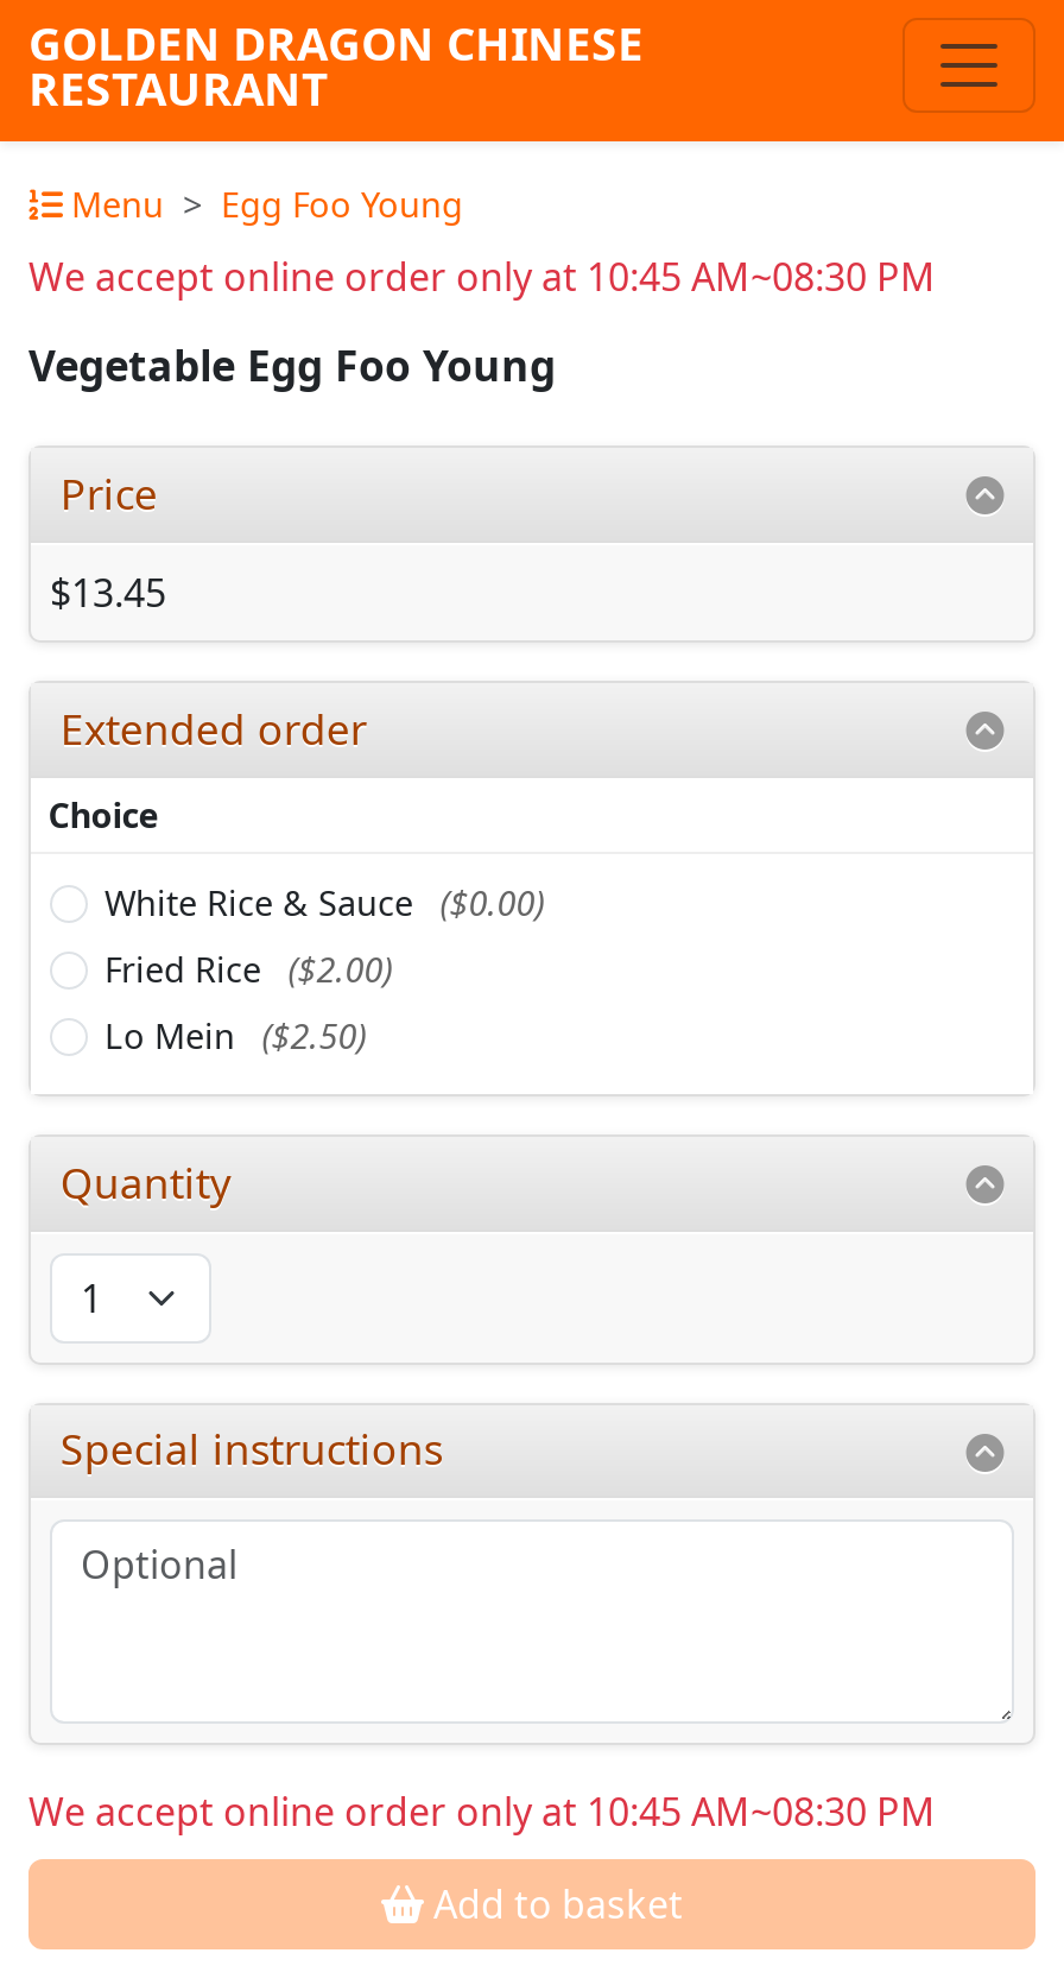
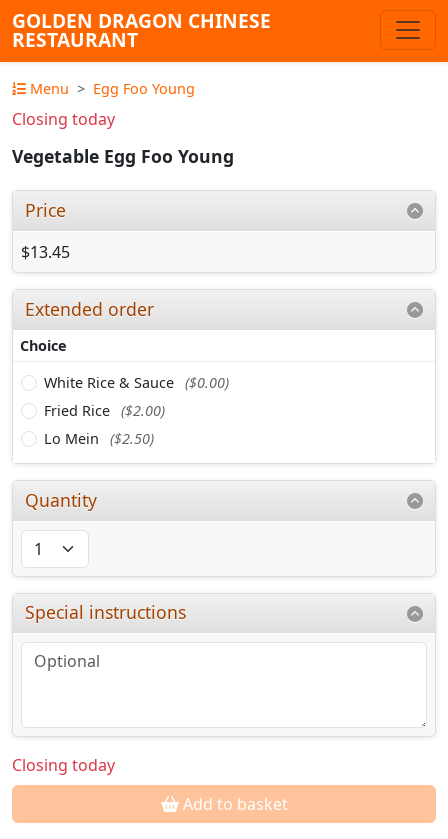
- We accept online order only at 10:45 AM~08:30 PM
+ Closing today

- We accept online order only at 10:45 AM~08:30 PM
+ Closing today
